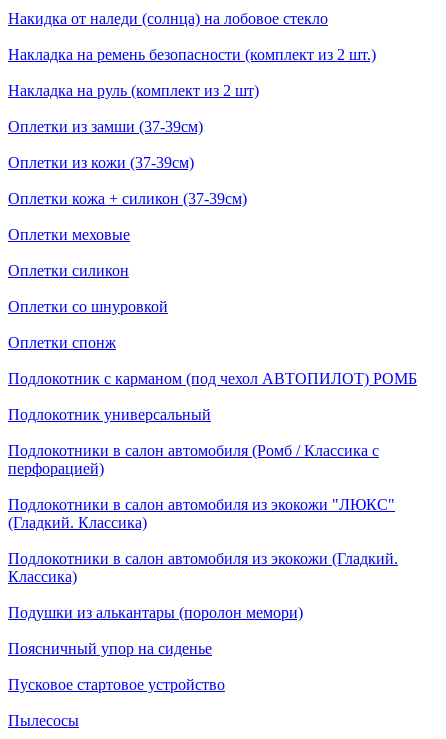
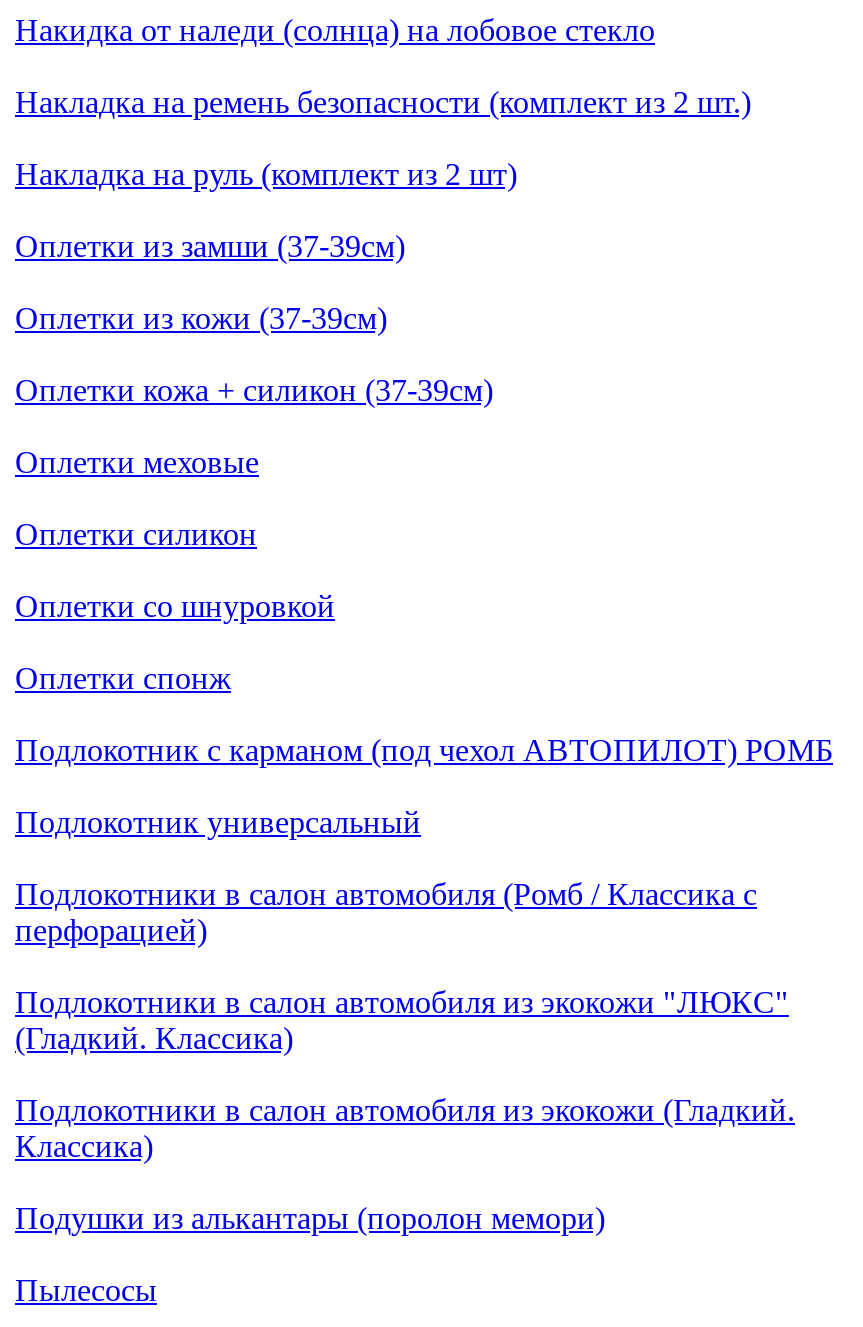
- Поясничный упор на сиденье
- Пусковое стартовое устройство
